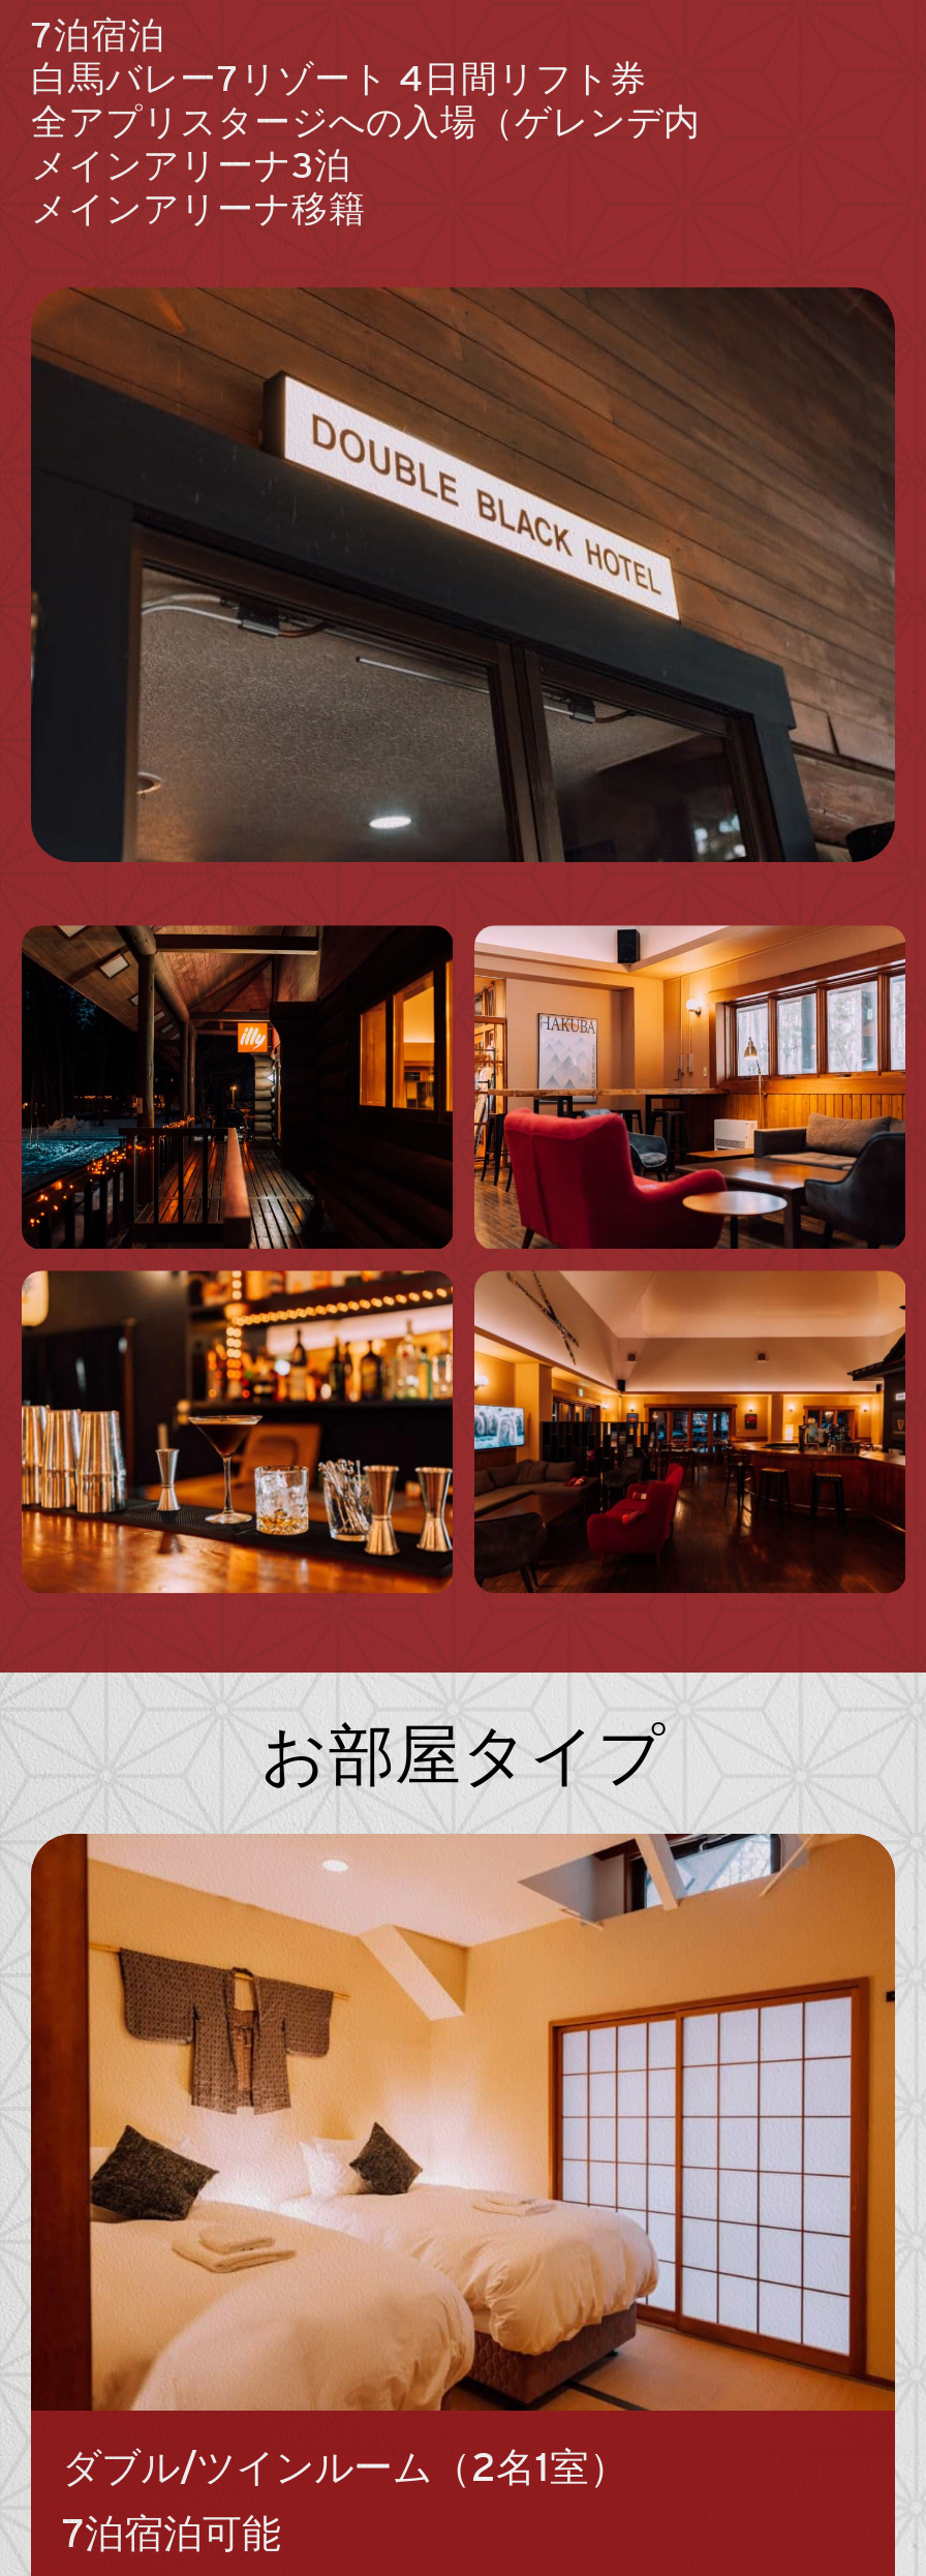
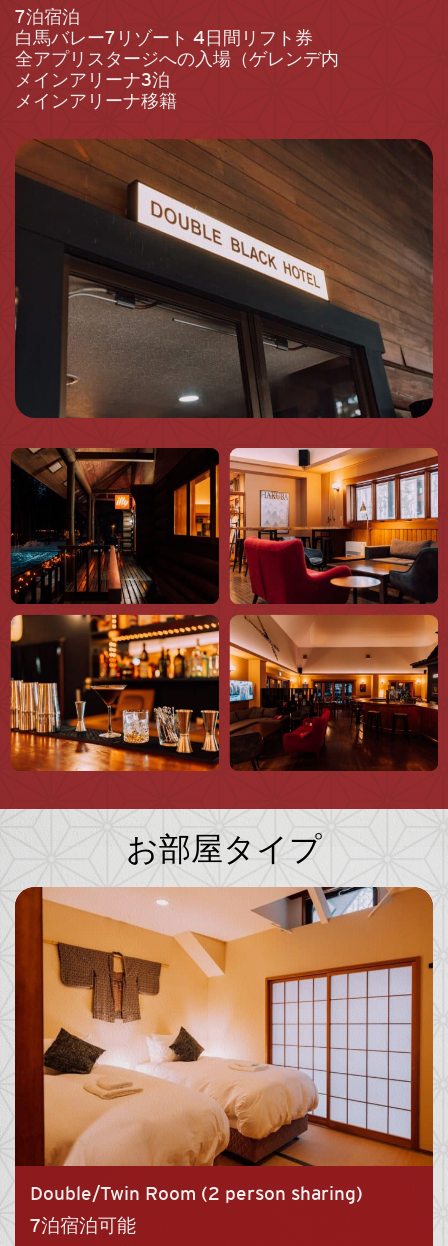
- ダブル/ツインルーム（2名1室）
+ Double/Twin Room (2 person sharing)
